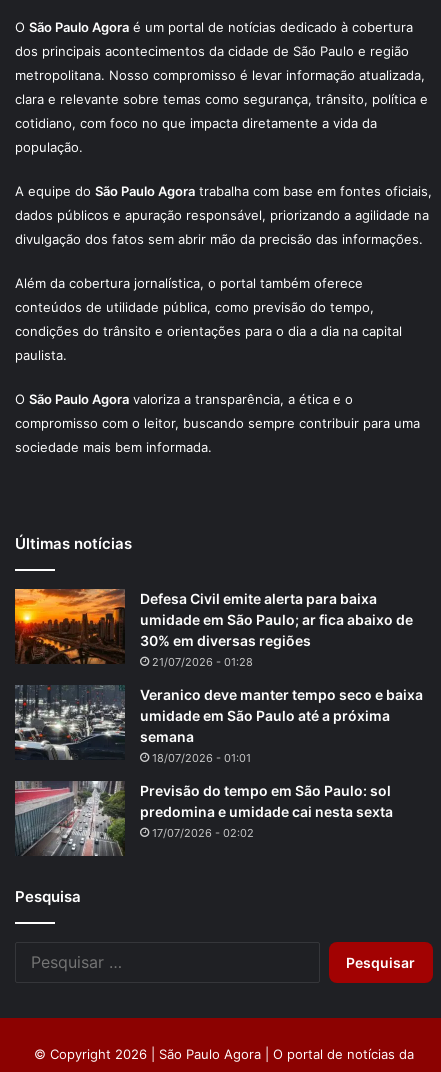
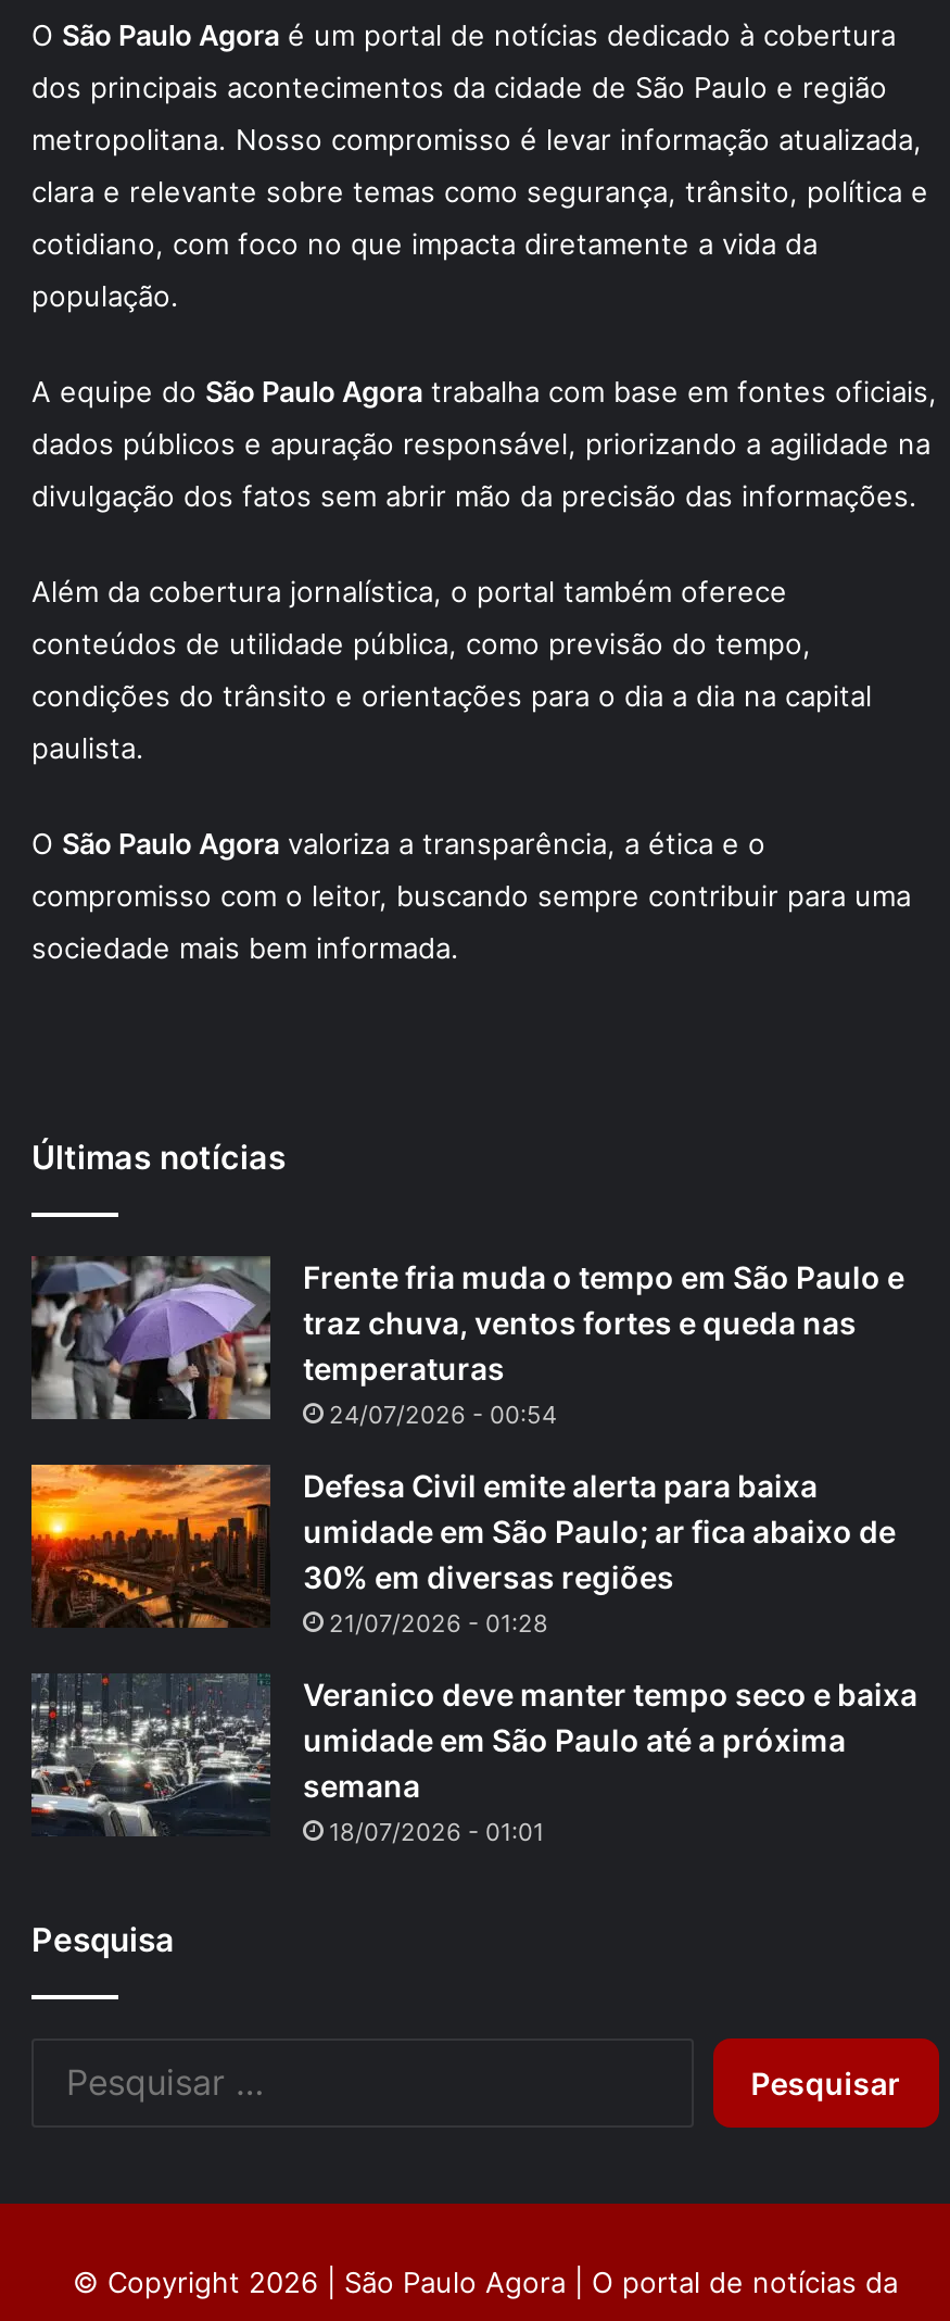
+ [image]
+ Frente fria muda o tempo em São Paulo e
+ traz chuva, ventos fortes e queda nas
+ temperaturas
+ 24/07/2026 - 00:54

moved down: [image] | Defesa Civil emite alerta para baixa | umidade em São Paulo; ar fica abaixo de | ... | semana | 18/07/2026 - 01:01

- [image]
- Previsão do tempo em São Paulo: sol
- predomina e umidade cai nesta sexta
- 17/07/2026 - 02:02
